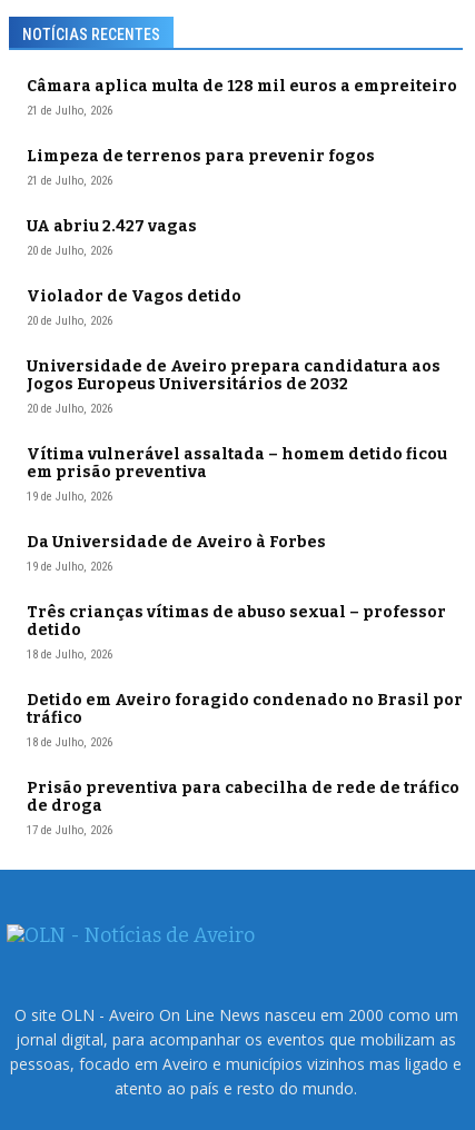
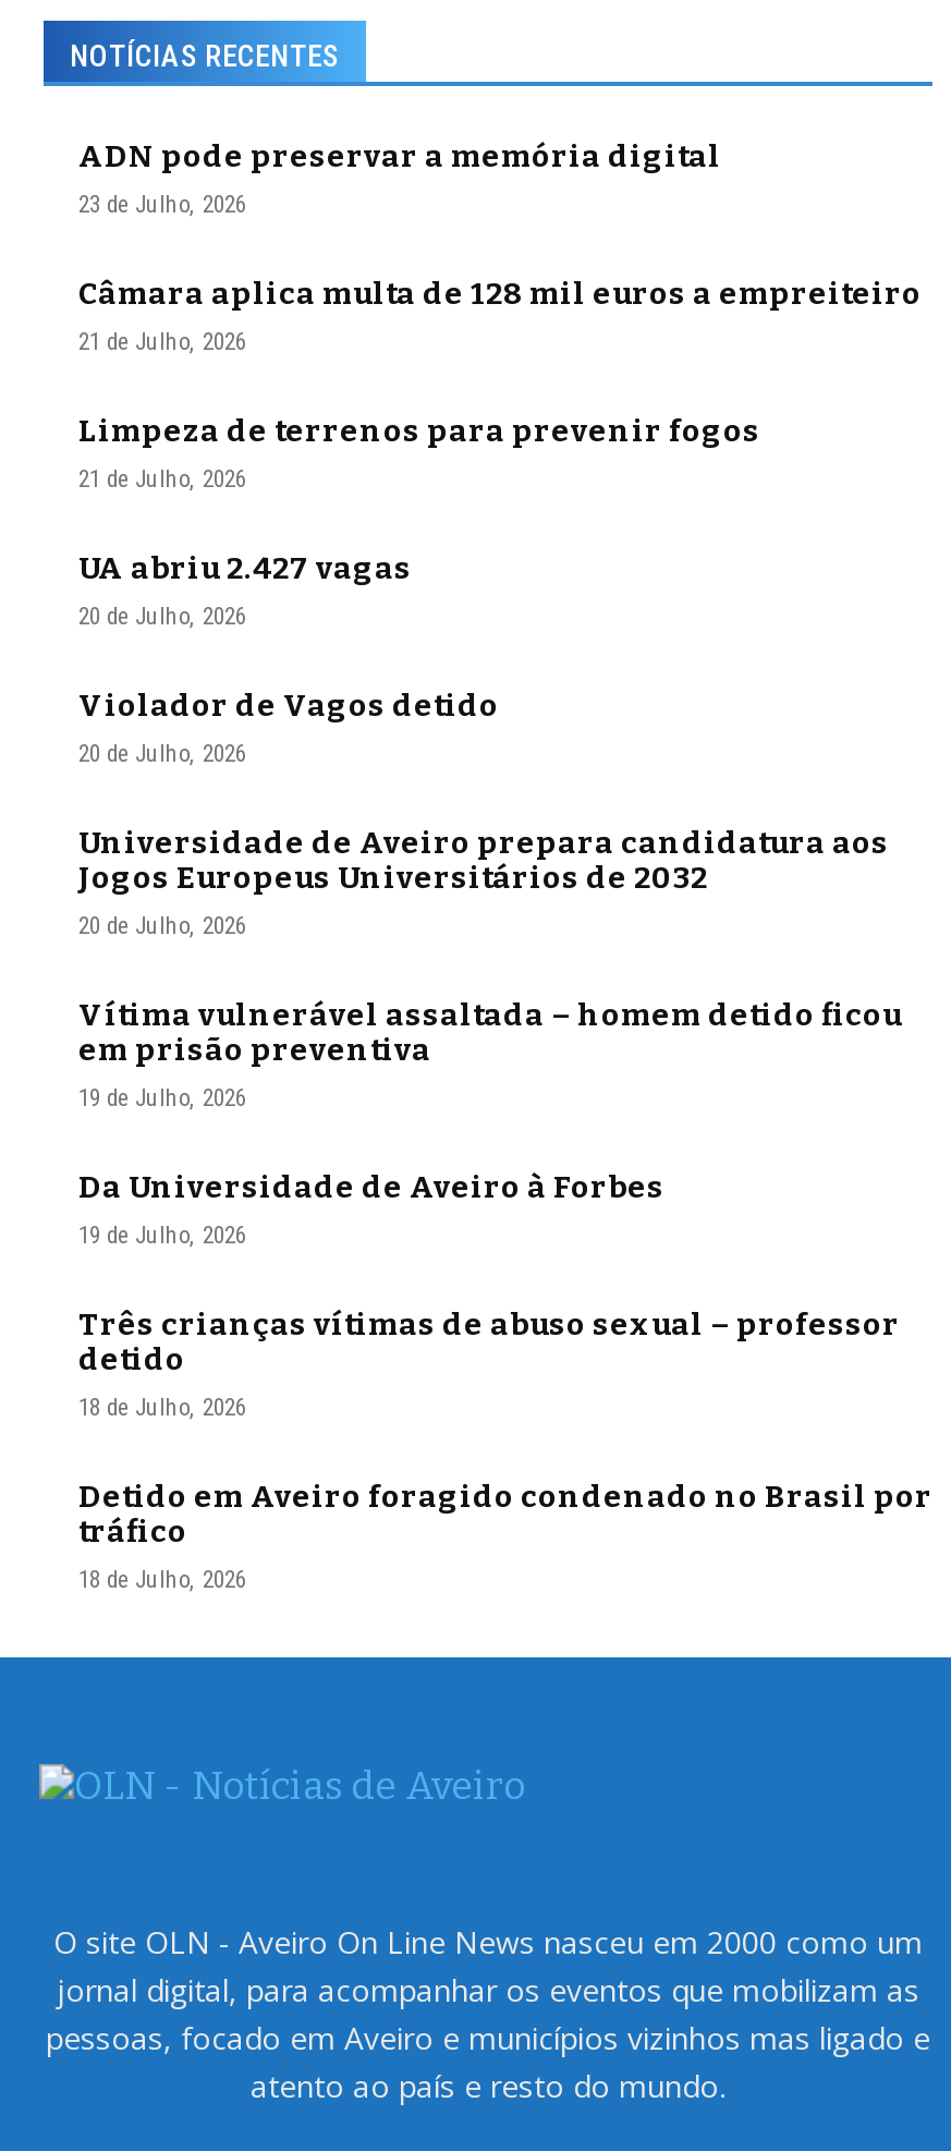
+ ADN pode preservar a memória digital
+ 23 de Julho, 2026

moved down: Câmara aplica multa de 128 mil euros a empreiteiro | 21 de Julho, 2026 | Limpeza de terrenos para prevenir fogos | ... | tráfico | 18 de Julho, 2026

- Prisão preventiva para cabecilha de rede de tráfico
- de droga
- 17 de Julho, 2026
